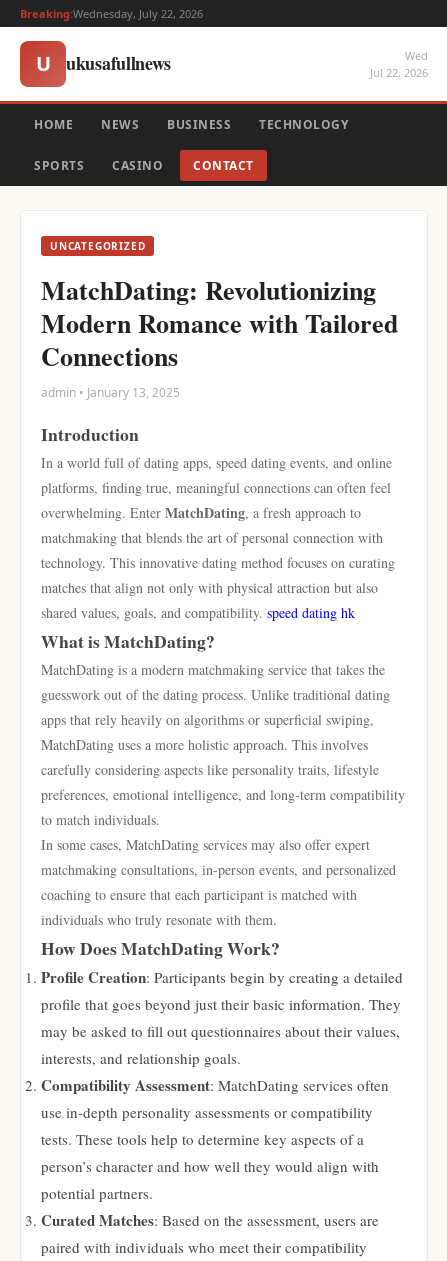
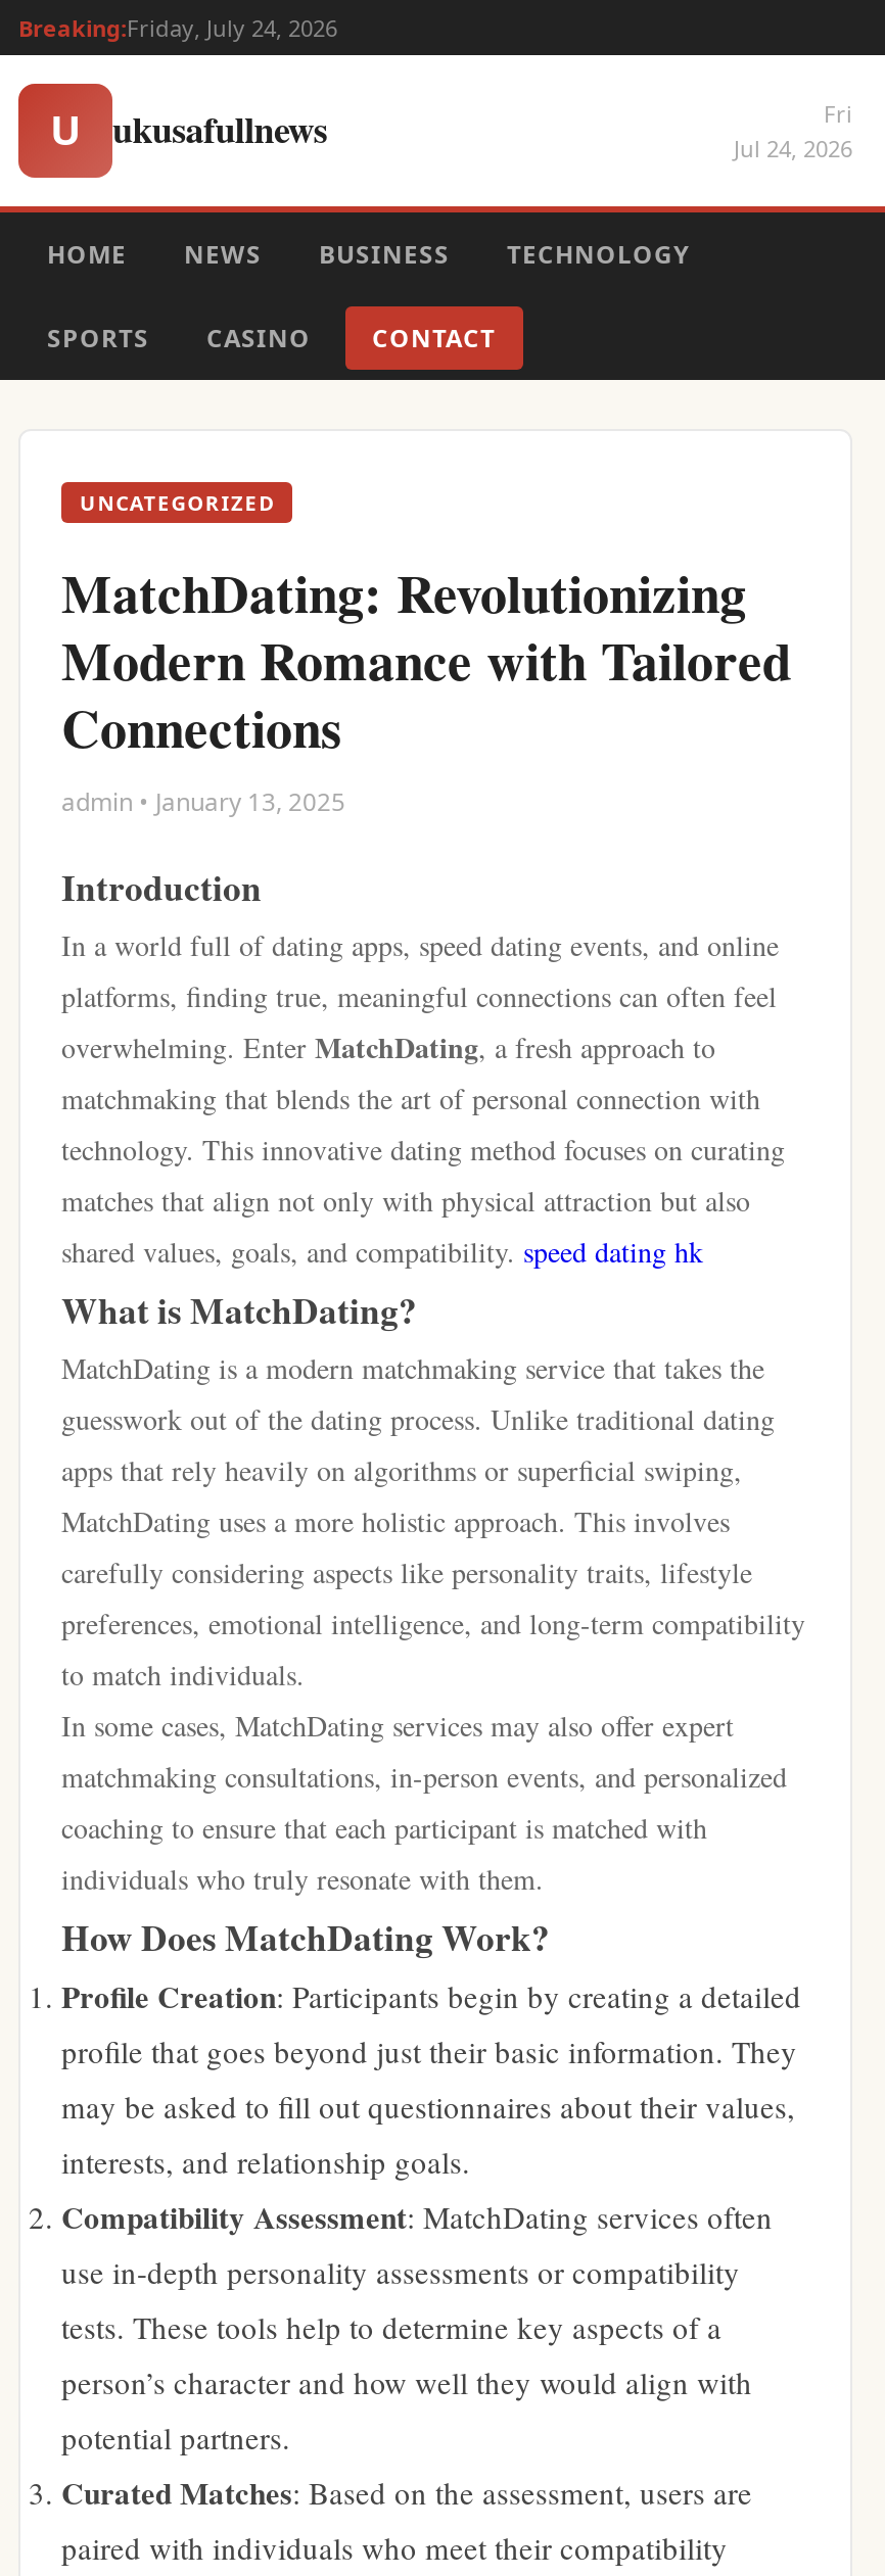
- Breaking:Wednesday, July 22, 2026
+ Breaking:Friday, July 24, 2026

- Wed
- Jul 22, 2026
+ Fri
+ Jul 24, 2026
